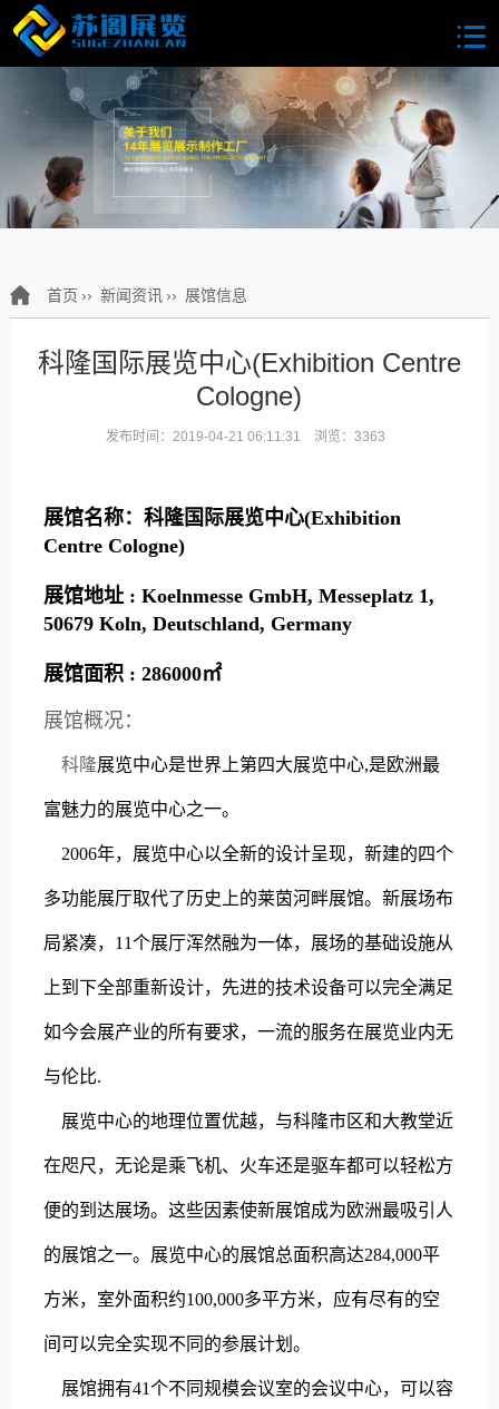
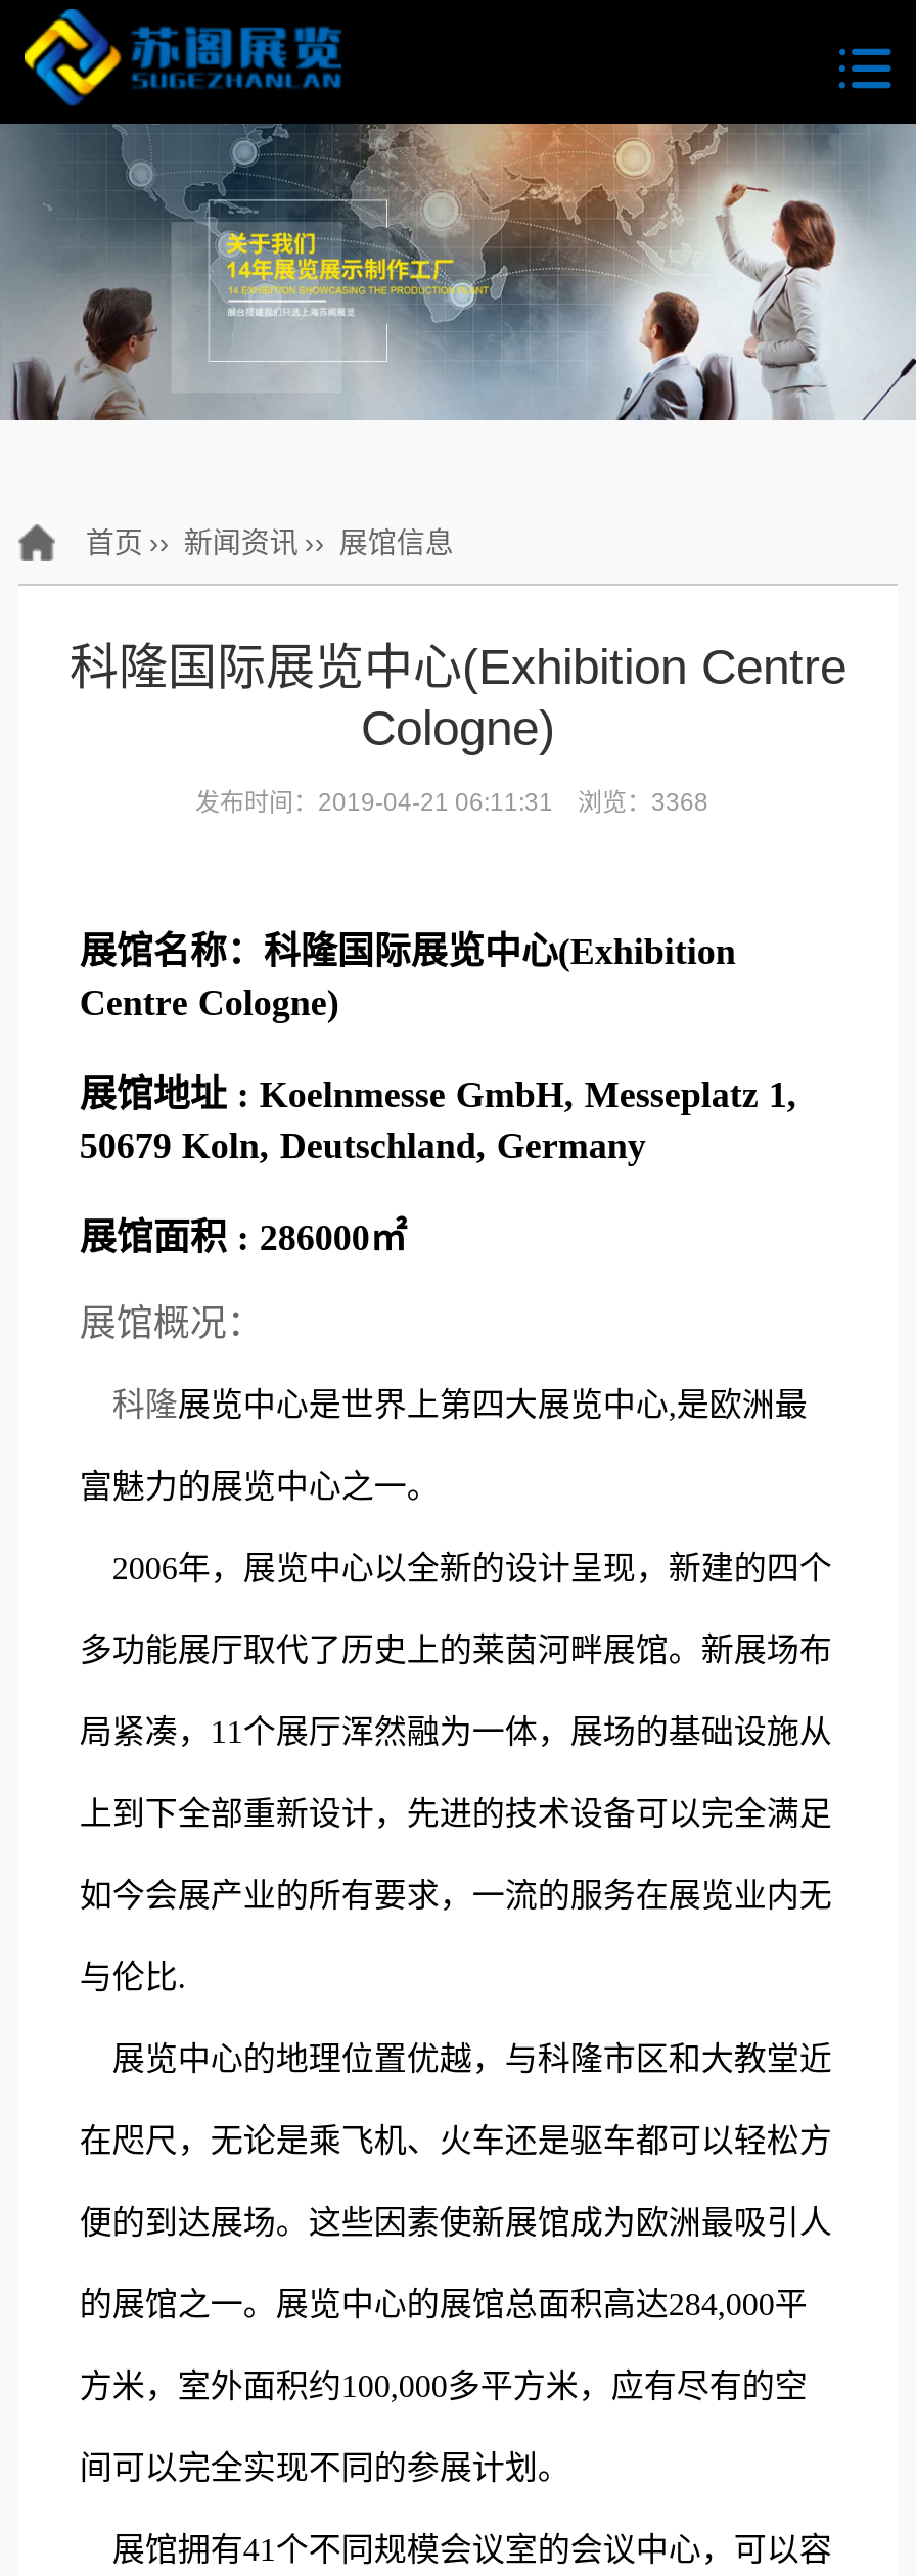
- 发布时间：2019-04-21 06:11:31 浏览：3363
+ 发布时间：2019-04-21 06:11:31 浏览：3368
